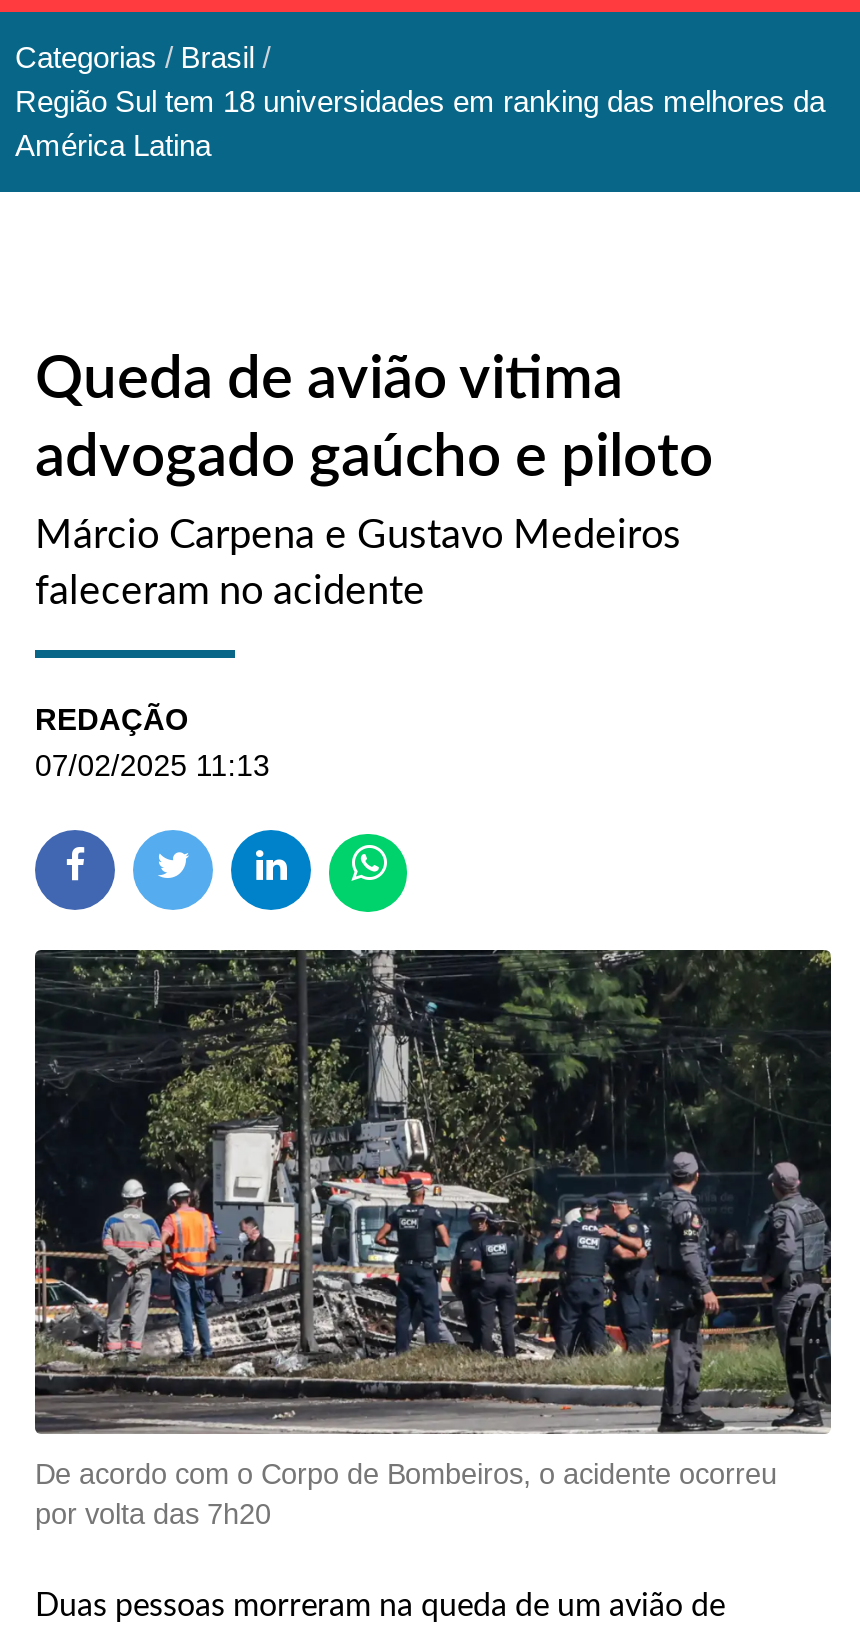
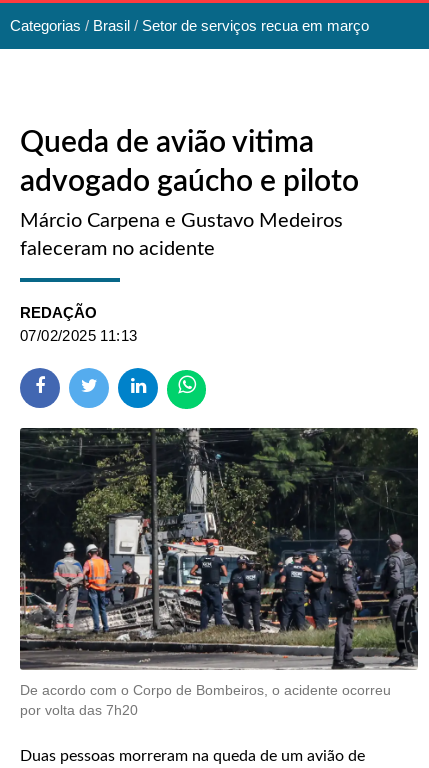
- Região Sul tem 18 universidades em ranking das melhores da
- América Latina
+ Setor de serviços recua em março
